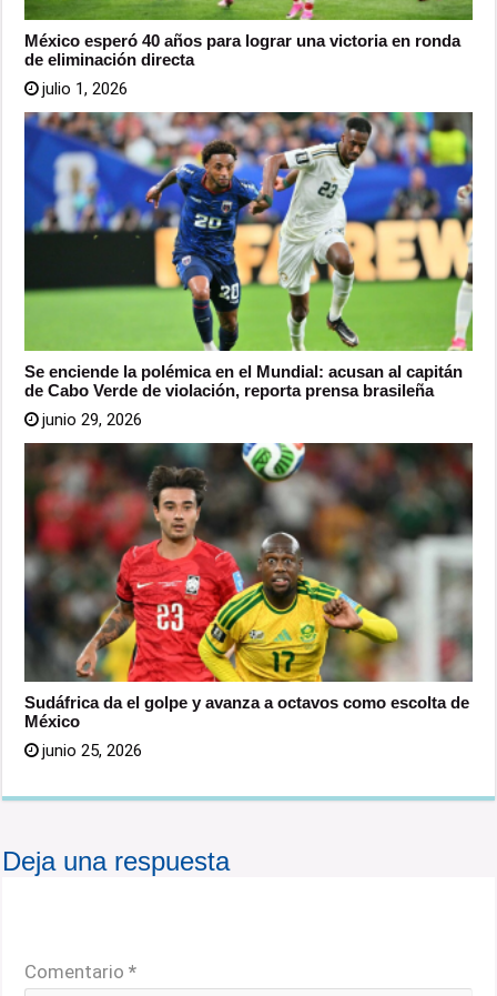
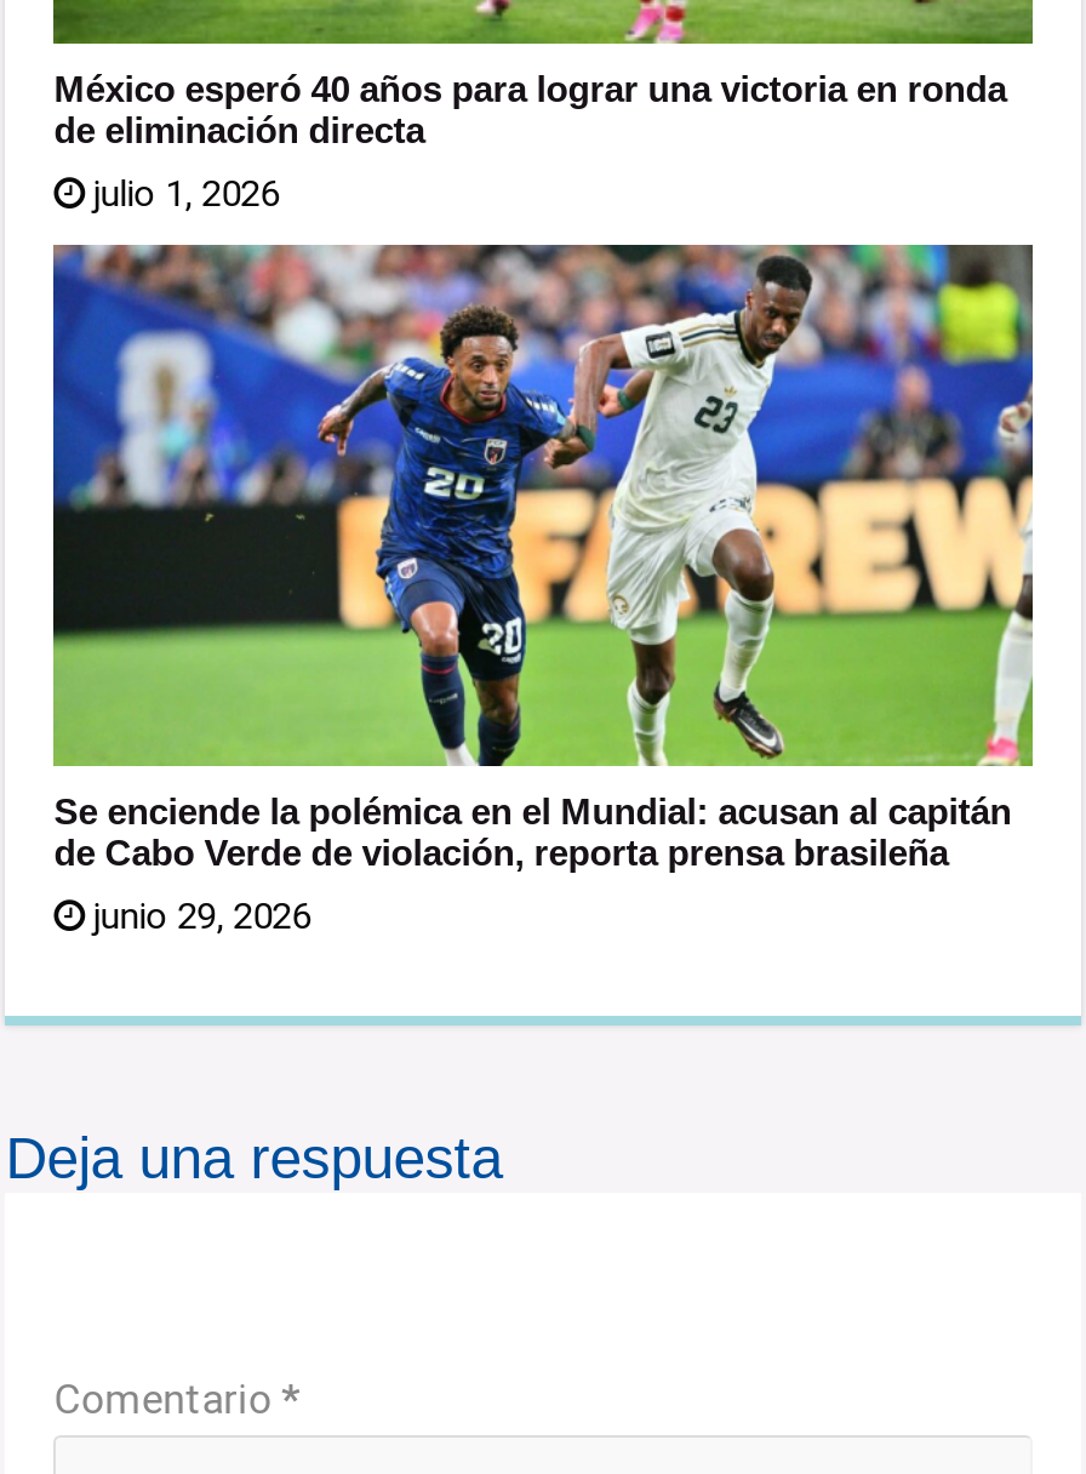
- [image]
- Sudáfrica da el golpe y avanza a octavos como escolta de
- México
- junio 25, 2026
